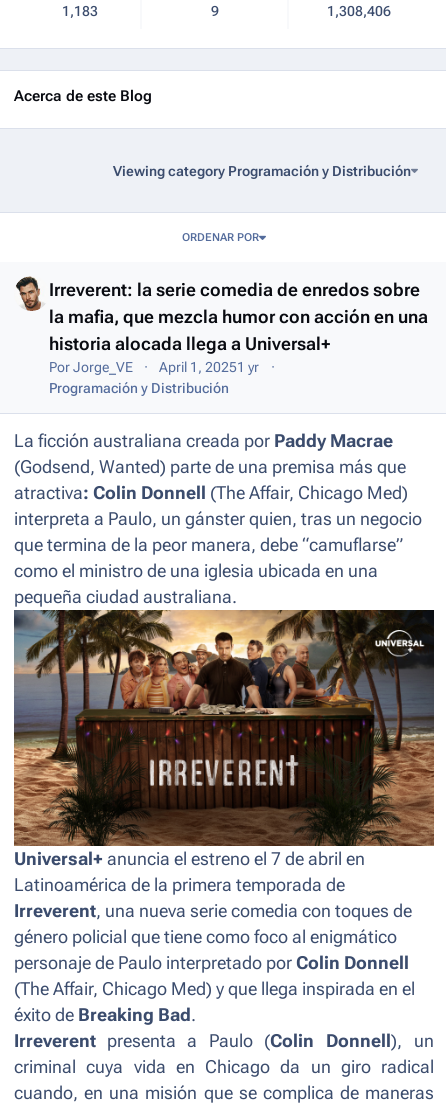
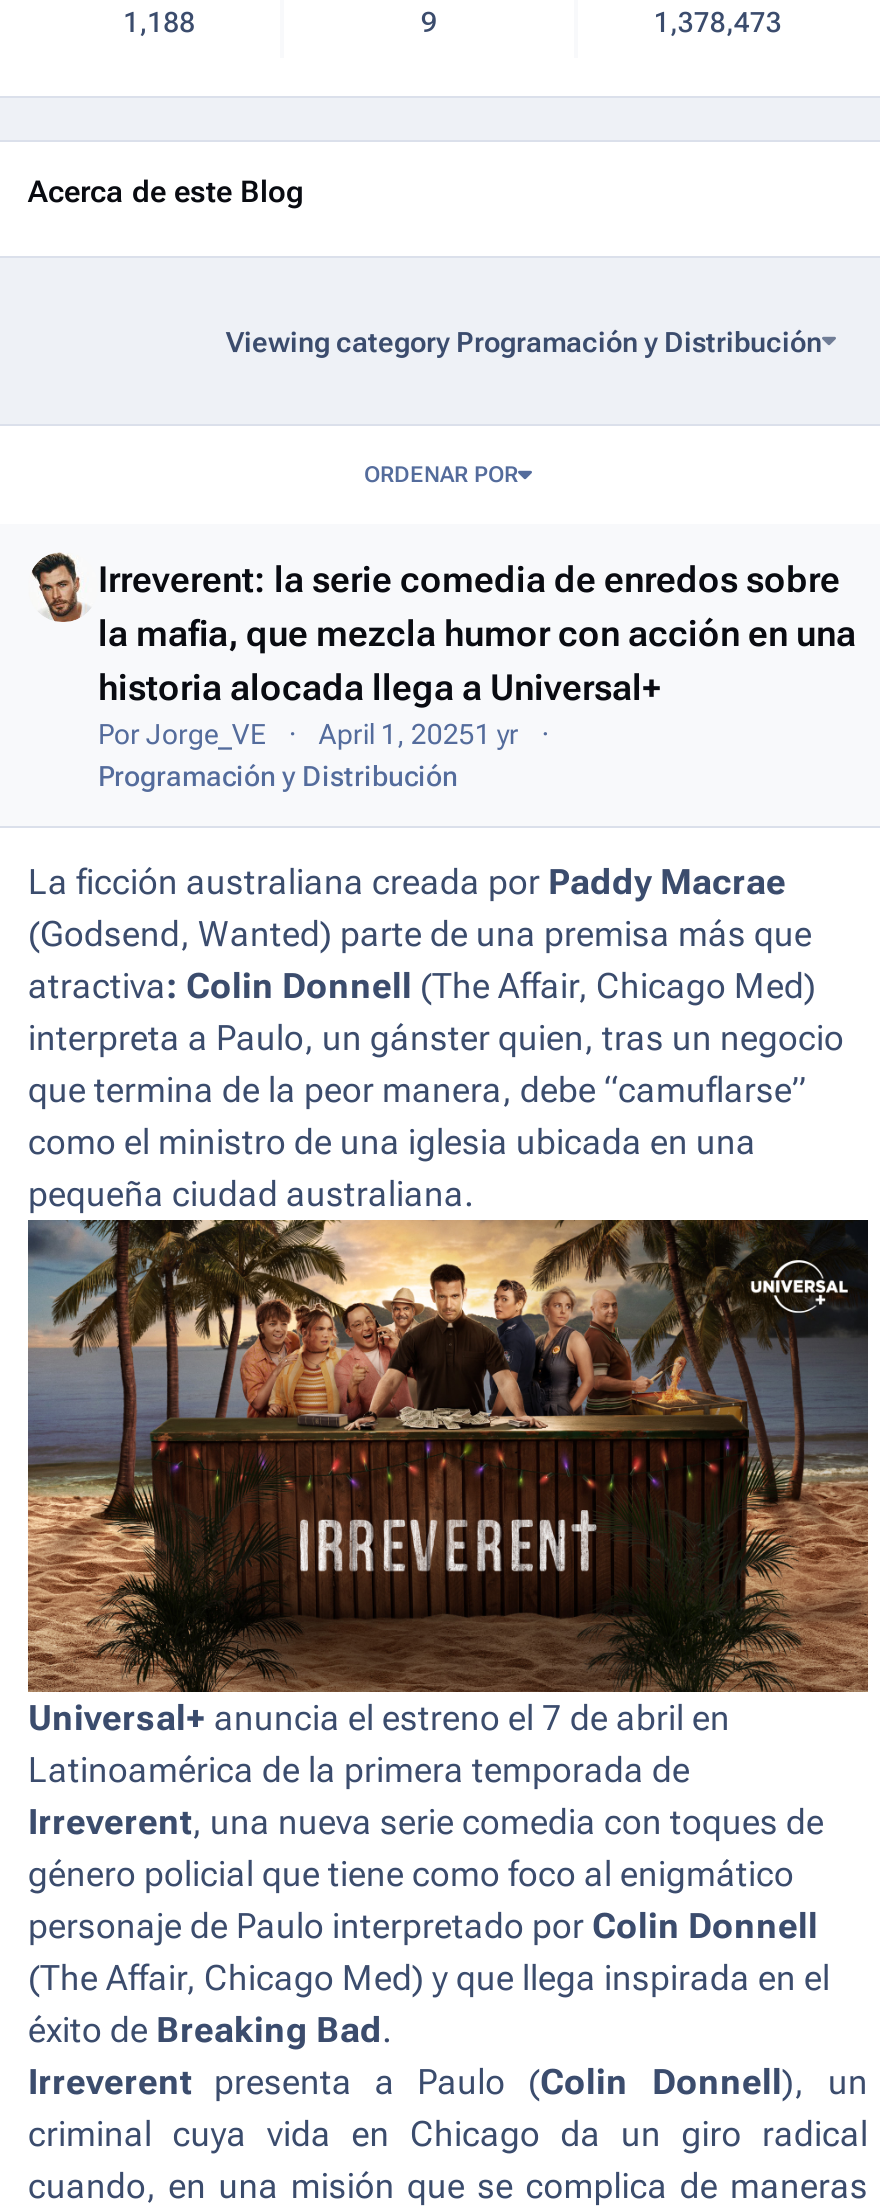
- 1,183
+ 1,188

- 1,308,406
+ 1,378,473
